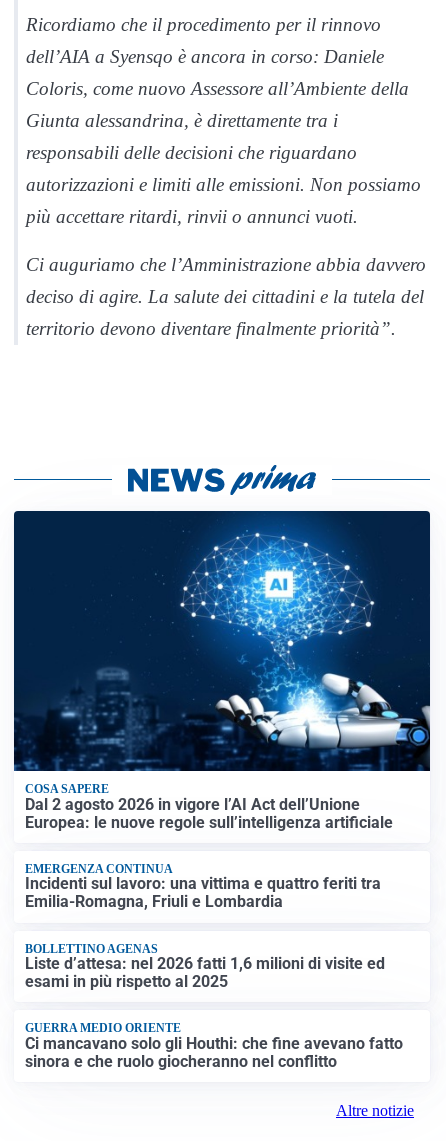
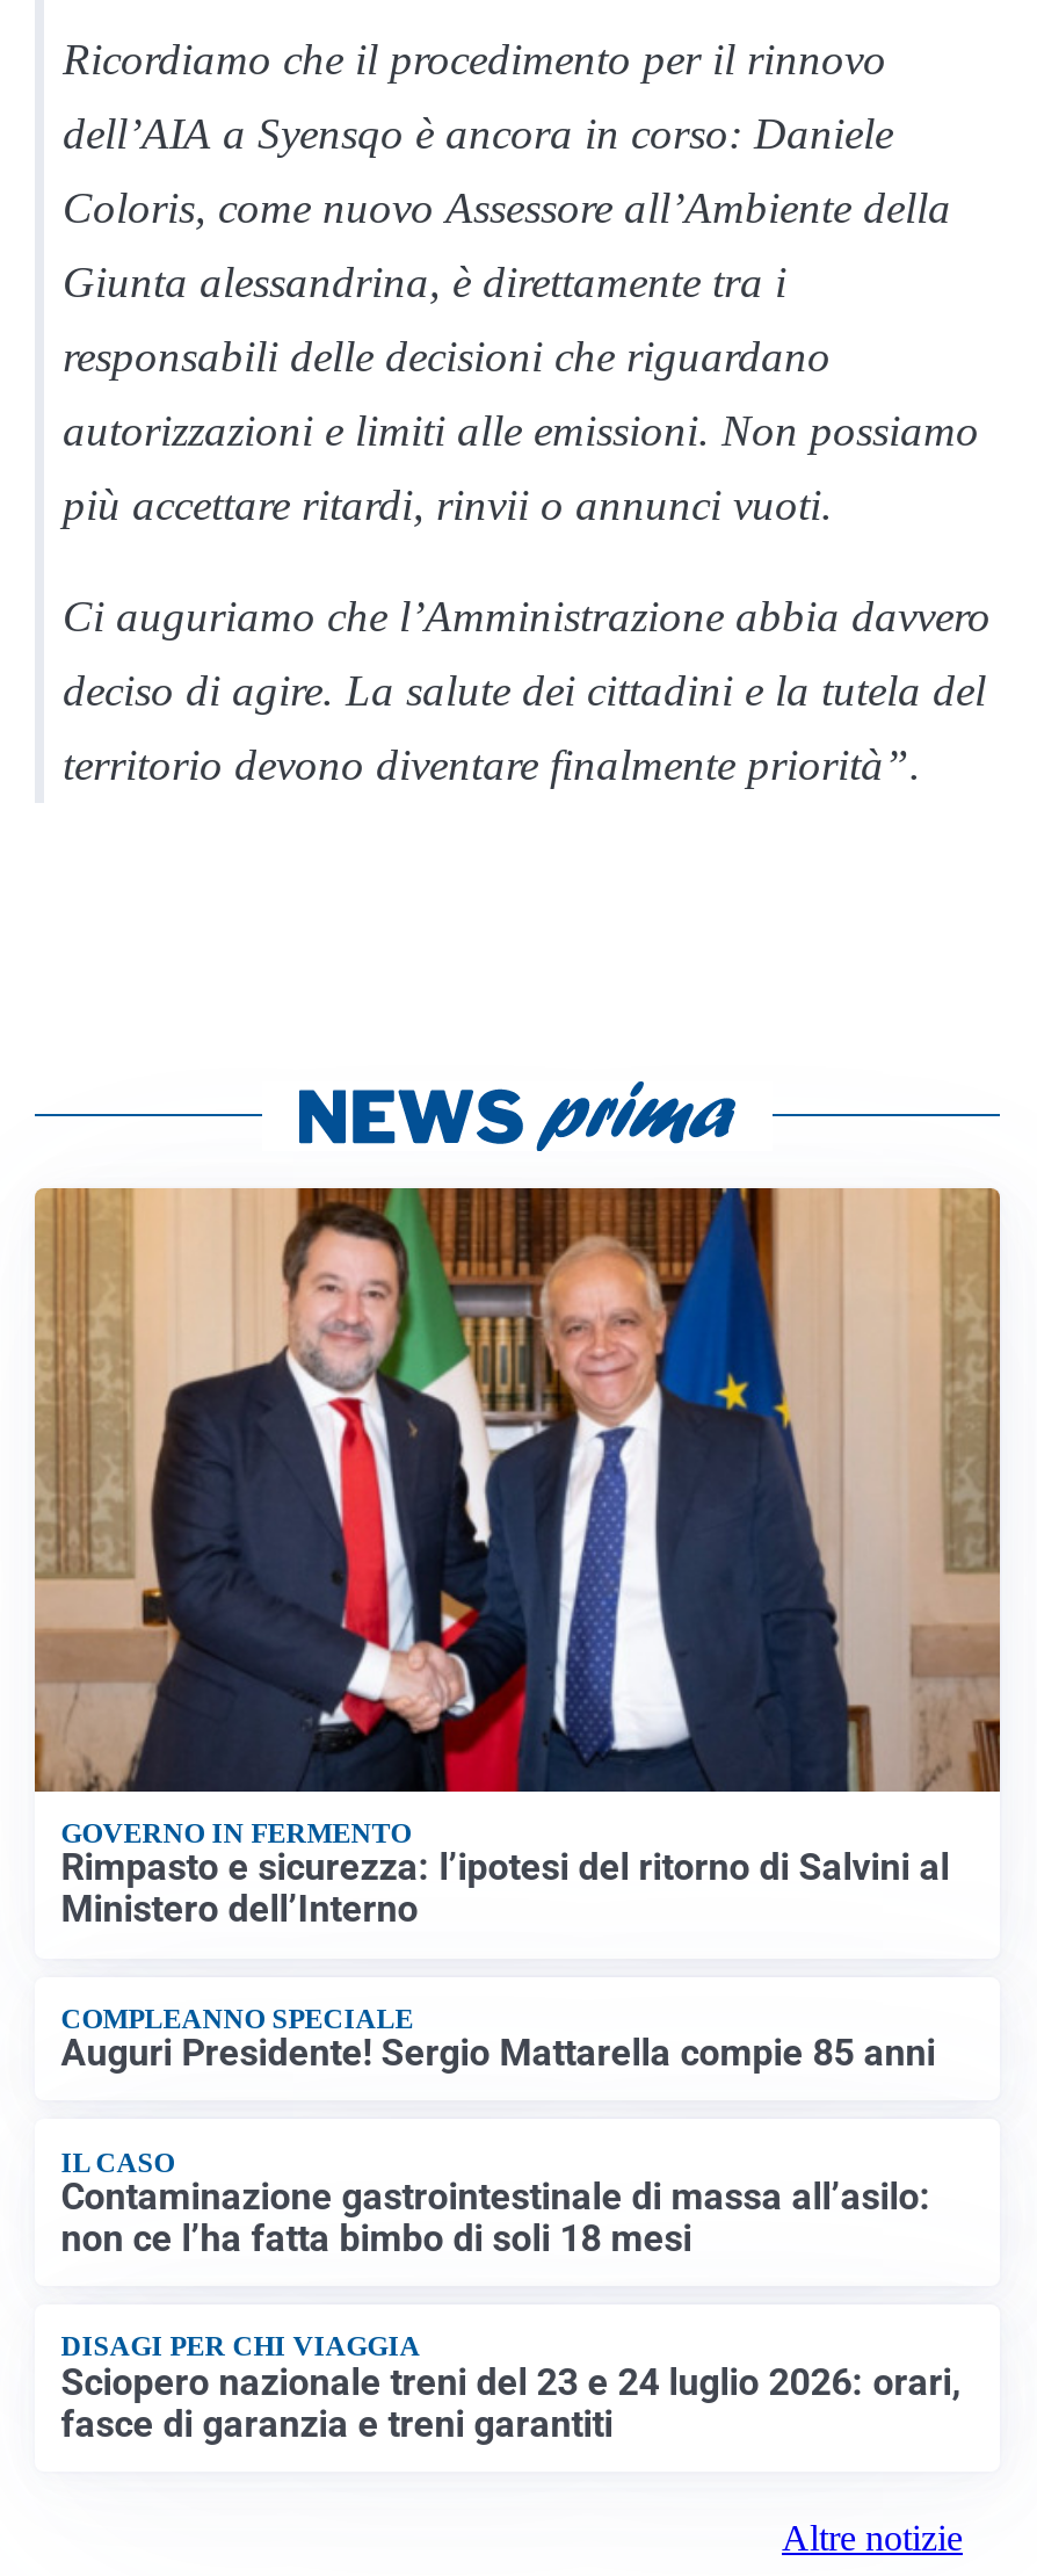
- [image]
- COSA SAPERE
- Dal 2 agosto 2026 in vigore l’AI Act dell’Unione
- Europea: le nuove regole sull’intelligenza artificiale
+ [image]
+ GOVERNO IN FERMENTO
+ Rimpasto e sicurezza: l’ipotesi del ritorno di Salvini al
+ Ministero dell’Interno

- EMERGENZA CONTINUA
- Incidenti sul lavoro: una vittima e quattro feriti tra
- Emilia-Romagna, Friuli e Lombardia
+ COMPLEANNO SPECIALE
+ Auguri Presidente! Sergio Mattarella compie 85 anni

- BOLLETTINO AGENAS
- Liste d’attesa: nel 2026 fatti 1,6 milioni di visite ed
- esami in più rispetto al 2025
+ IL CASO
+ Contaminazione gastrointestinale di massa all’asilo:
+ non ce l’ha fatta bimbo di soli 18 mesi

- GUERRA MEDIO ORIENTE
- Ci mancavano solo gli Houthi: che fine avevano fatto
- sinora e che ruolo giocheranno nel conflitto
+ DISAGI PER CHI VIAGGIA
+ Sciopero nazionale treni del 23 e 24 luglio 2026: orari,
+ fasce di garanzia e treni garantiti
